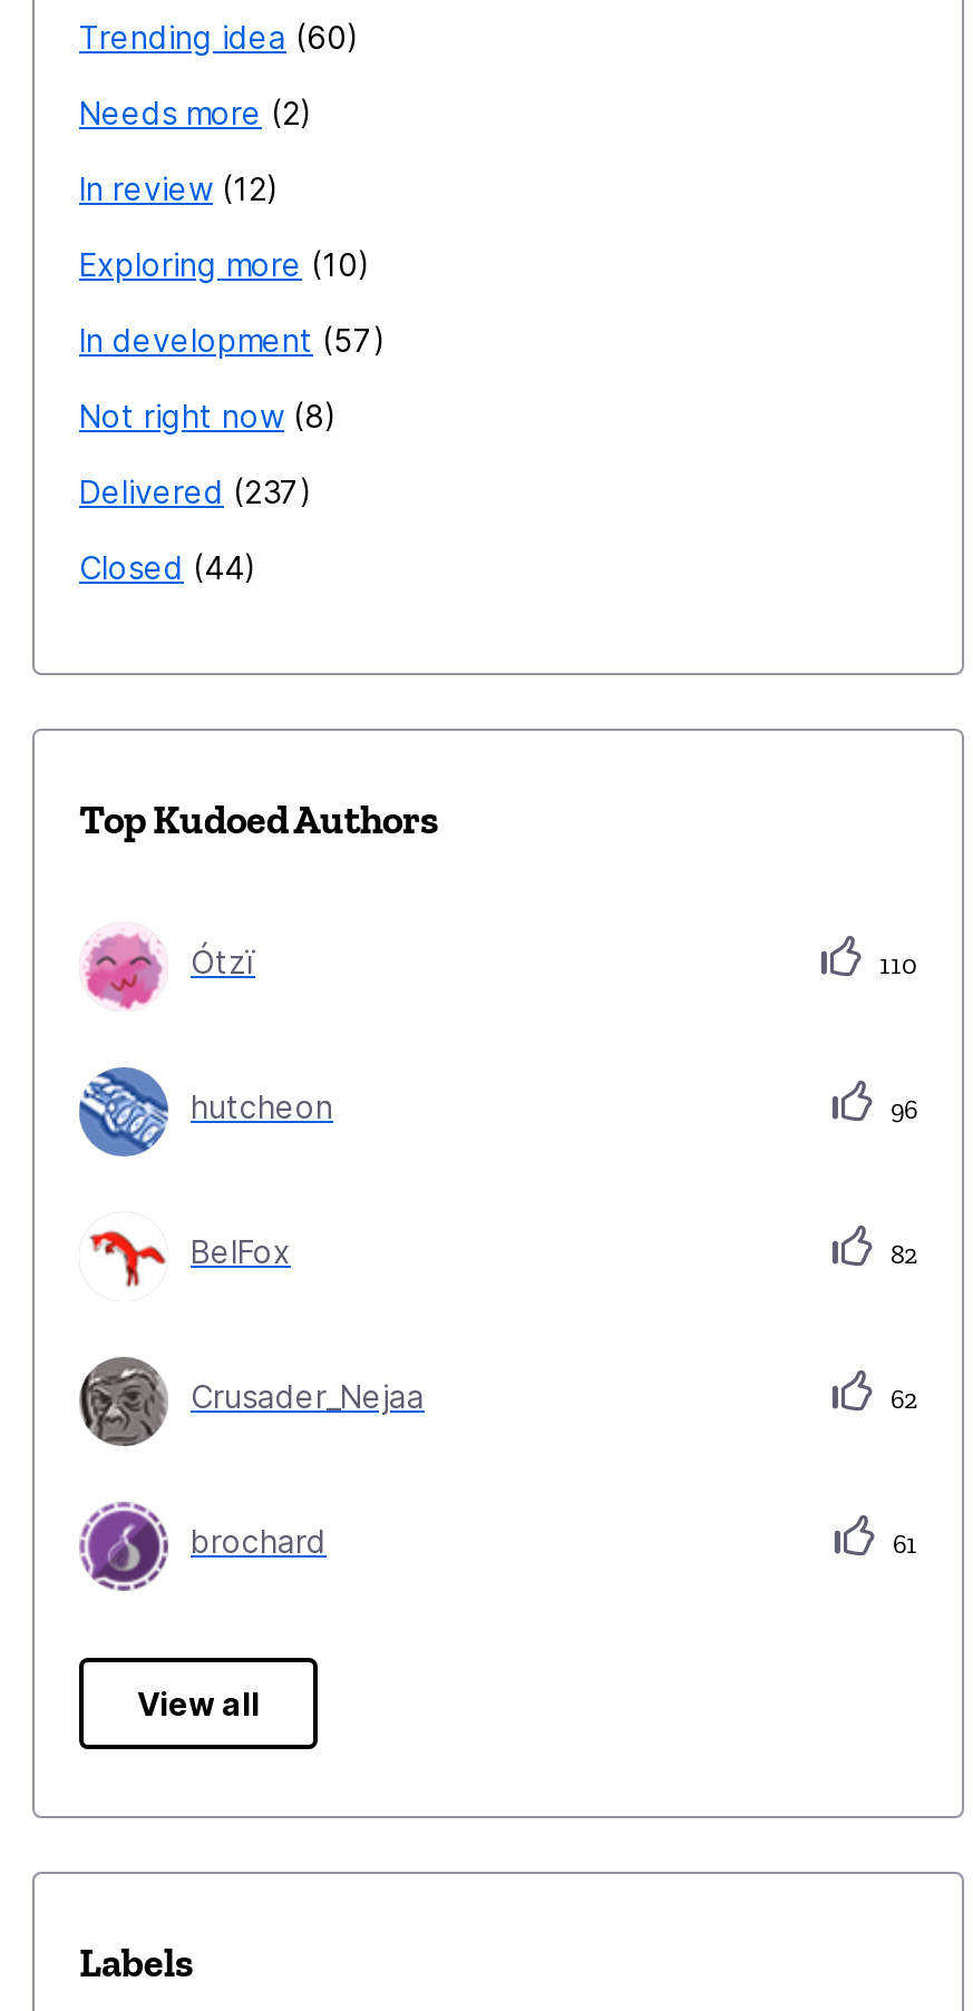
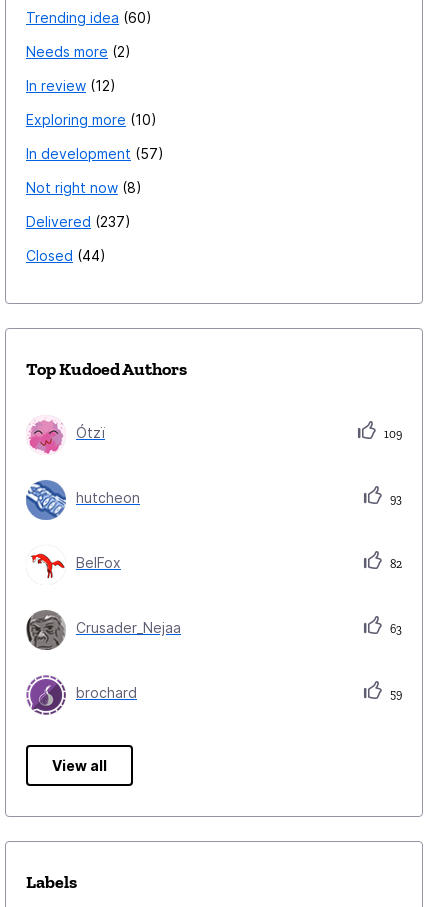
- 110
+ 109

- 96
+ 93

- 62
+ 63

- 61
+ 59
